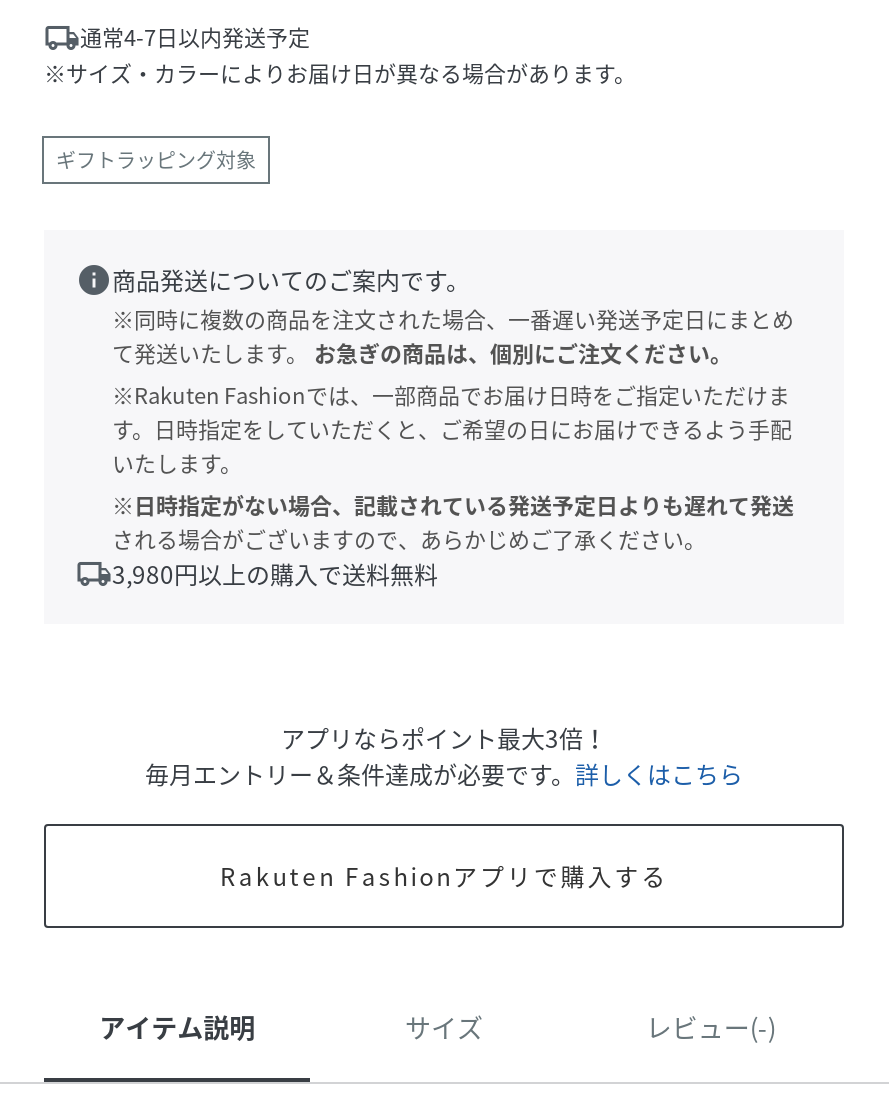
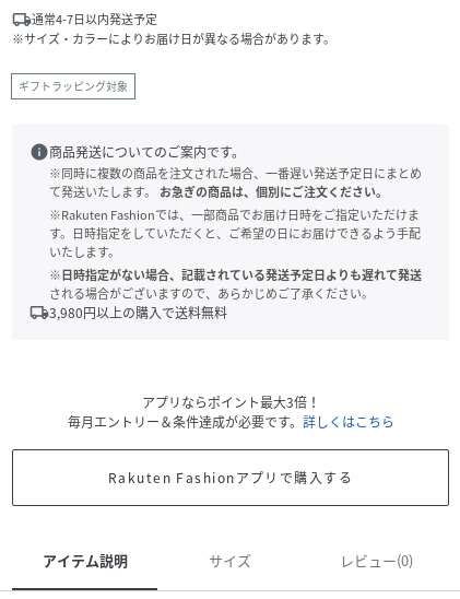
- レビュー(-)
+ レビュー(0)
